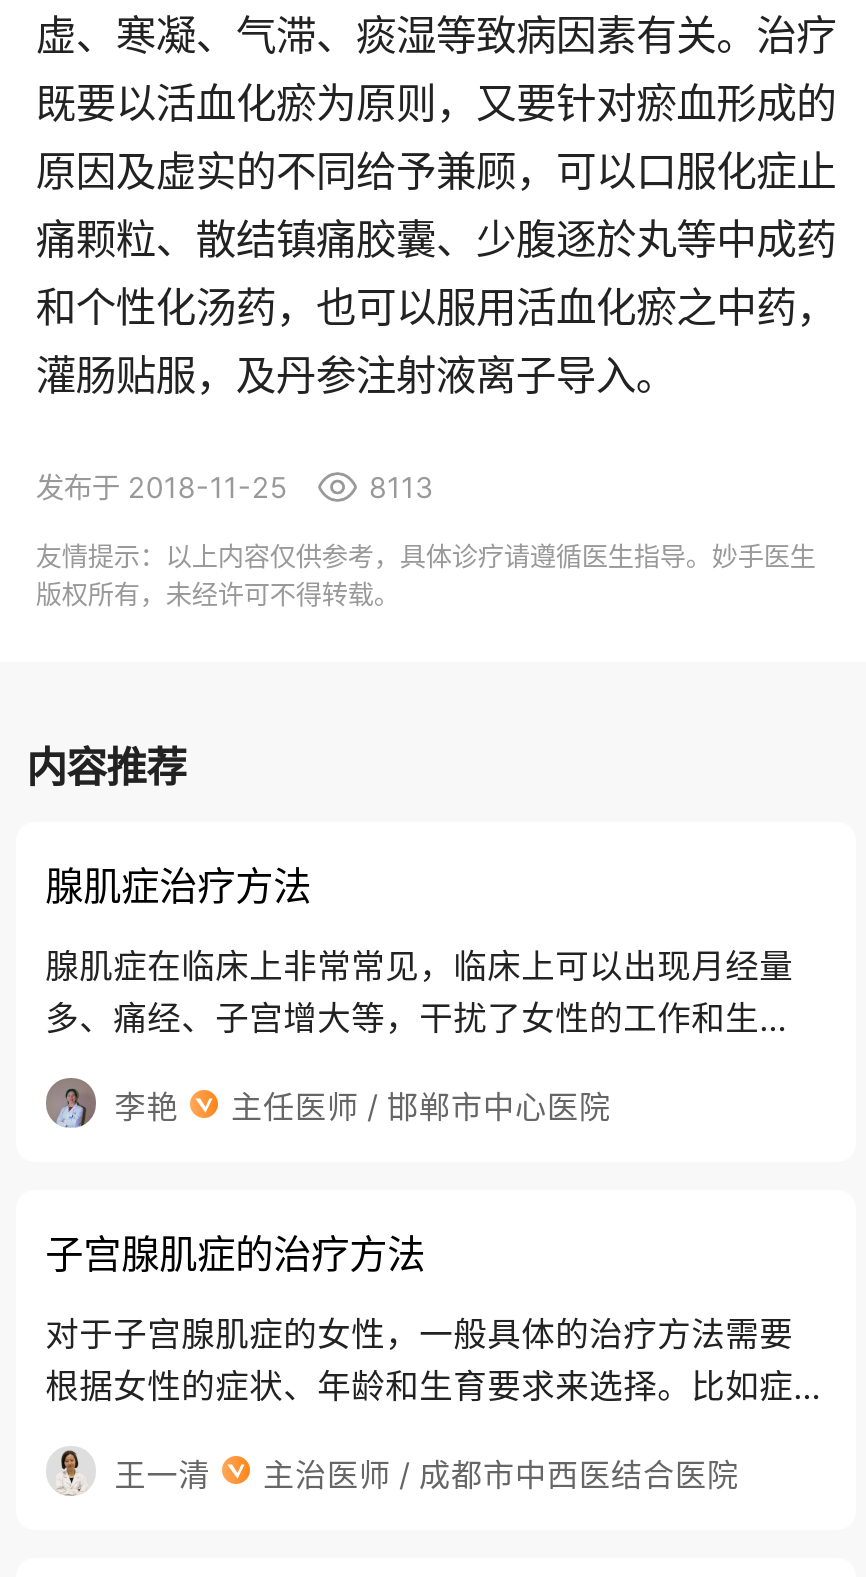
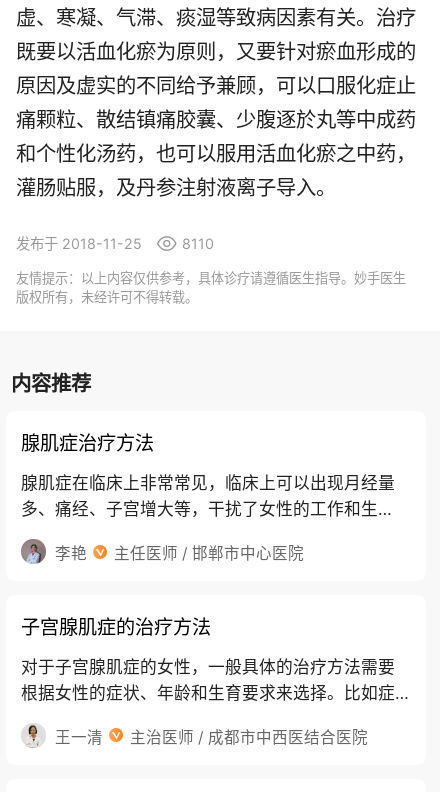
- 8113
+ 8110
